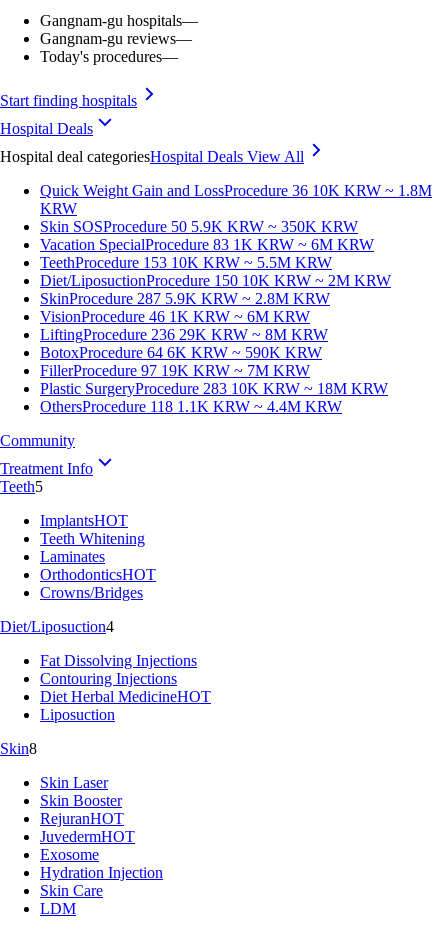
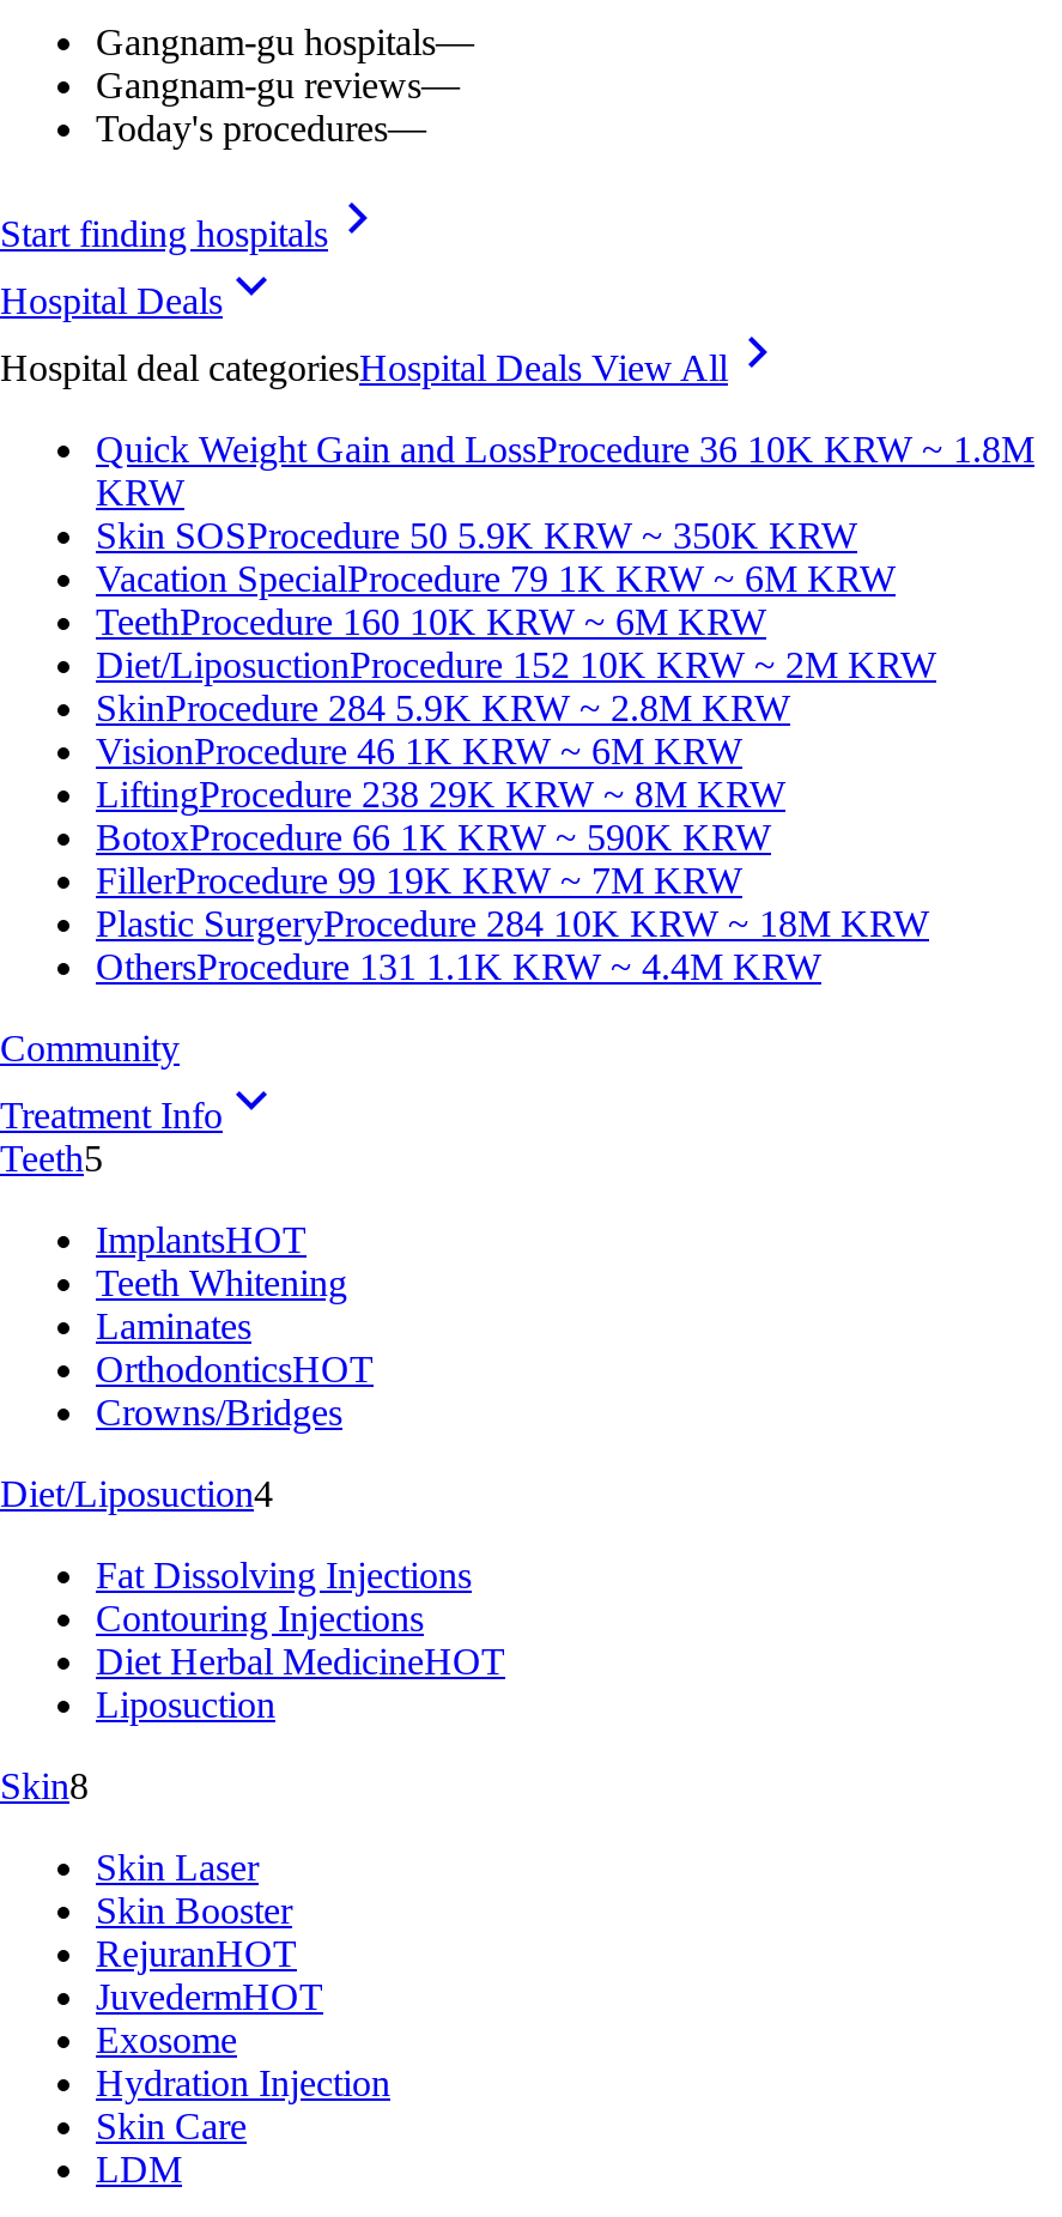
- Vacation SpecialProcedure 83 1K KRW ~ 6M KRW
+ Vacation SpecialProcedure 79 1K KRW ~ 6M KRW

- TeethProcedure 153 10K KRW ~ 5.5M KRW
+ TeethProcedure 160 10K KRW ~ 6M KRW

- Diet/LiposuctionProcedure 150 10K KRW ~ 2M KRW
+ Diet/LiposuctionProcedure 152 10K KRW ~ 2M KRW

- SkinProcedure 287 5.9K KRW ~ 2.8M KRW
+ SkinProcedure 284 5.9K KRW ~ 2.8M KRW

- LiftingProcedure 236 29K KRW ~ 8M KRW
+ LiftingProcedure 238 29K KRW ~ 8M KRW

- BotoxProcedure 64 6K KRW ~ 590K KRW
+ BotoxProcedure 66 1K KRW ~ 590K KRW

- FillerProcedure 97 19K KRW ~ 7M KRW
+ FillerProcedure 99 19K KRW ~ 7M KRW

- Plastic SurgeryProcedure 283 10K KRW ~ 18M KRW
+ Plastic SurgeryProcedure 284 10K KRW ~ 18M KRW

- OthersProcedure 118 1.1K KRW ~ 4.4M KRW
+ OthersProcedure 131 1.1K KRW ~ 4.4M KRW
